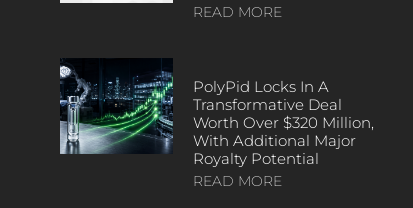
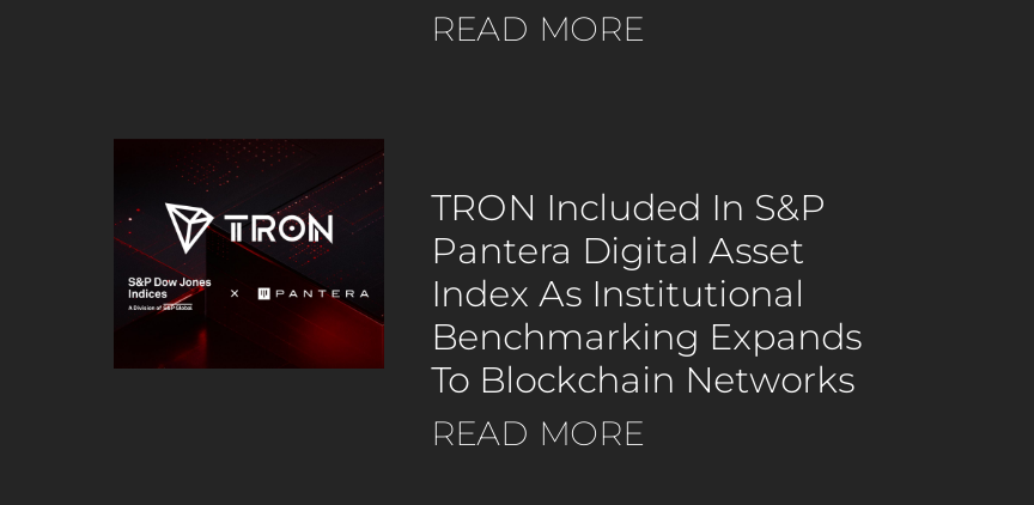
- [image]
- PolyPid Locks In A
- Transformative Deal
- Worth Over $320 Million,
- With Additional Major
- Royalty Potential
+ [image]
+ TRON Included In S&P
+ Pantera Digital Asset
+ Index As Institutional
+ Benchmarking Expands
+ To Blockchain Networks
